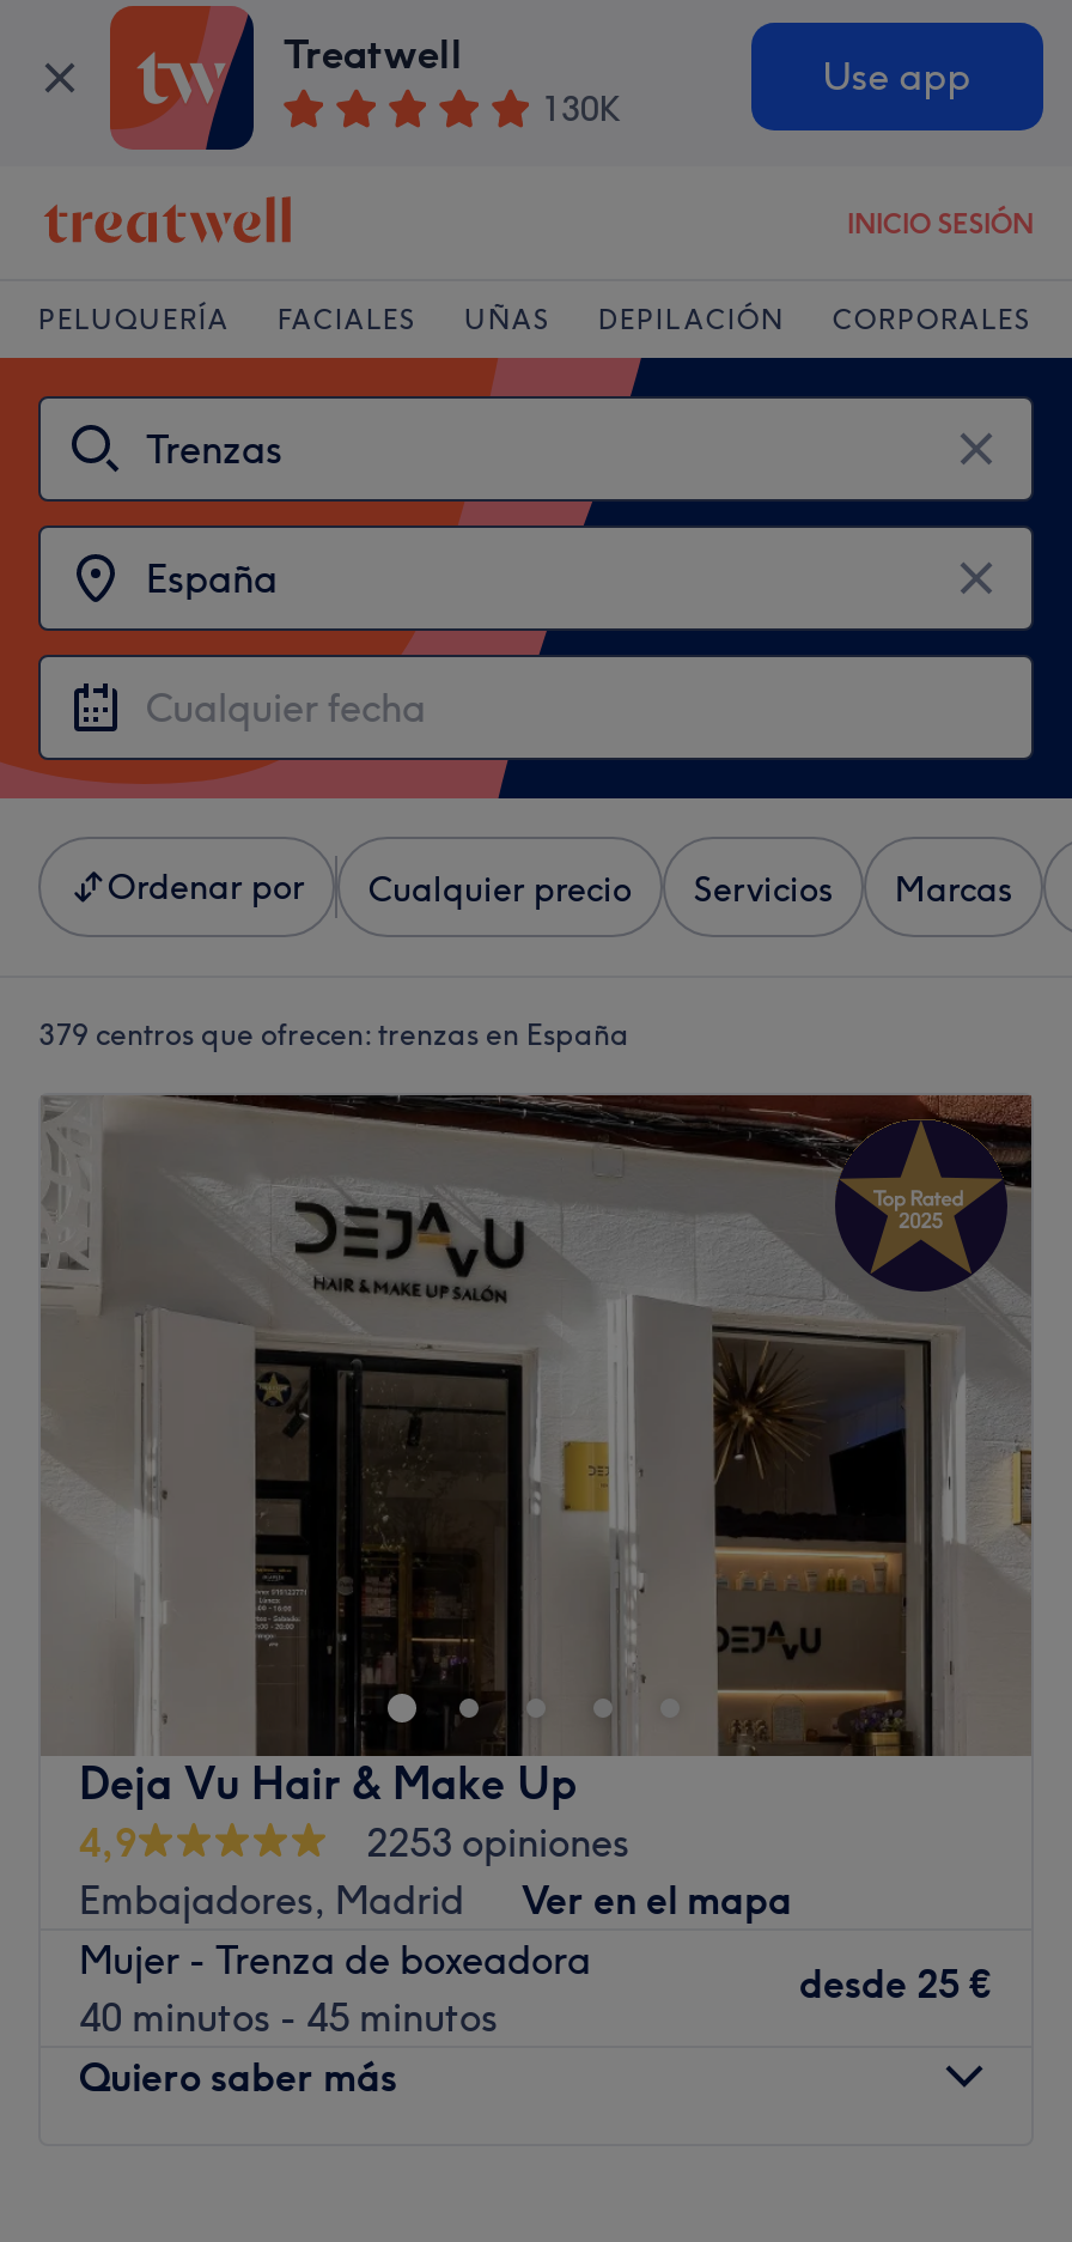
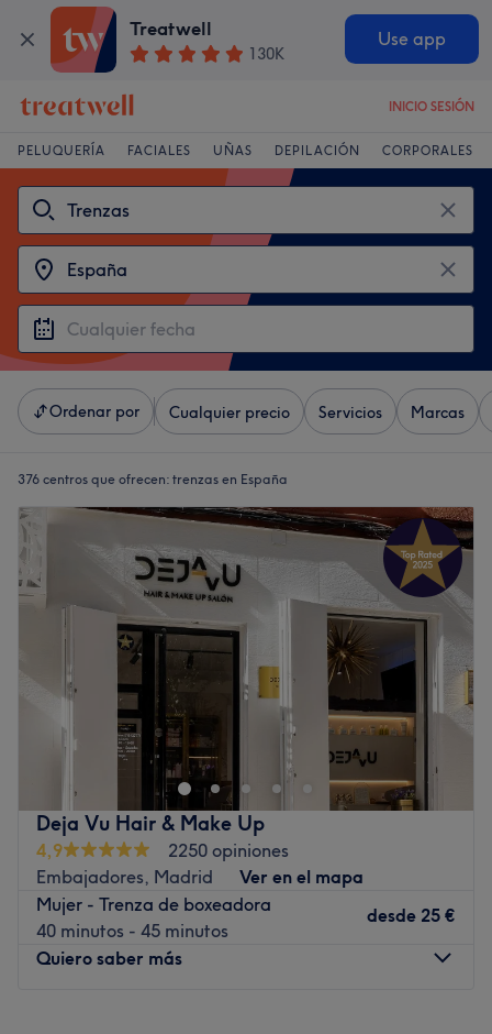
- 379 centros que ofrecen: trenzas en España
+ 376 centros que ofrecen: trenzas en España

- 2253 opiniones
+ 2250 opiniones
